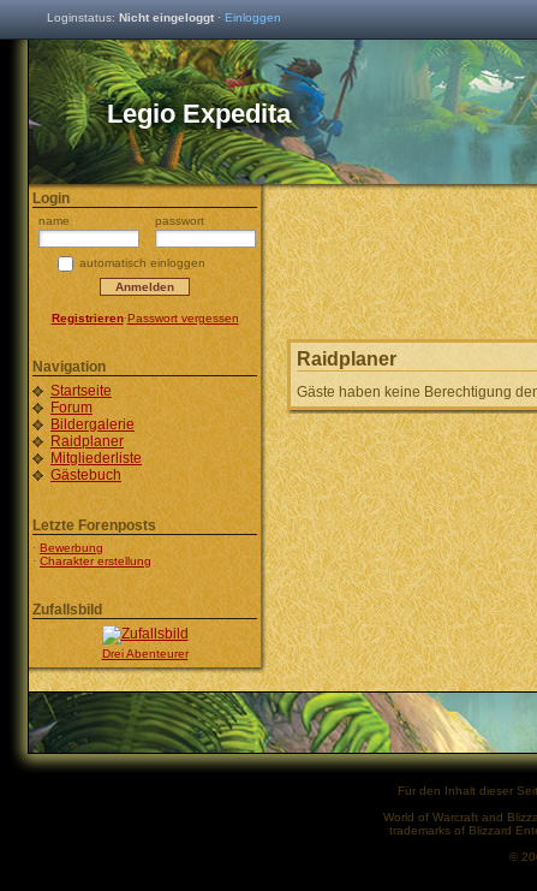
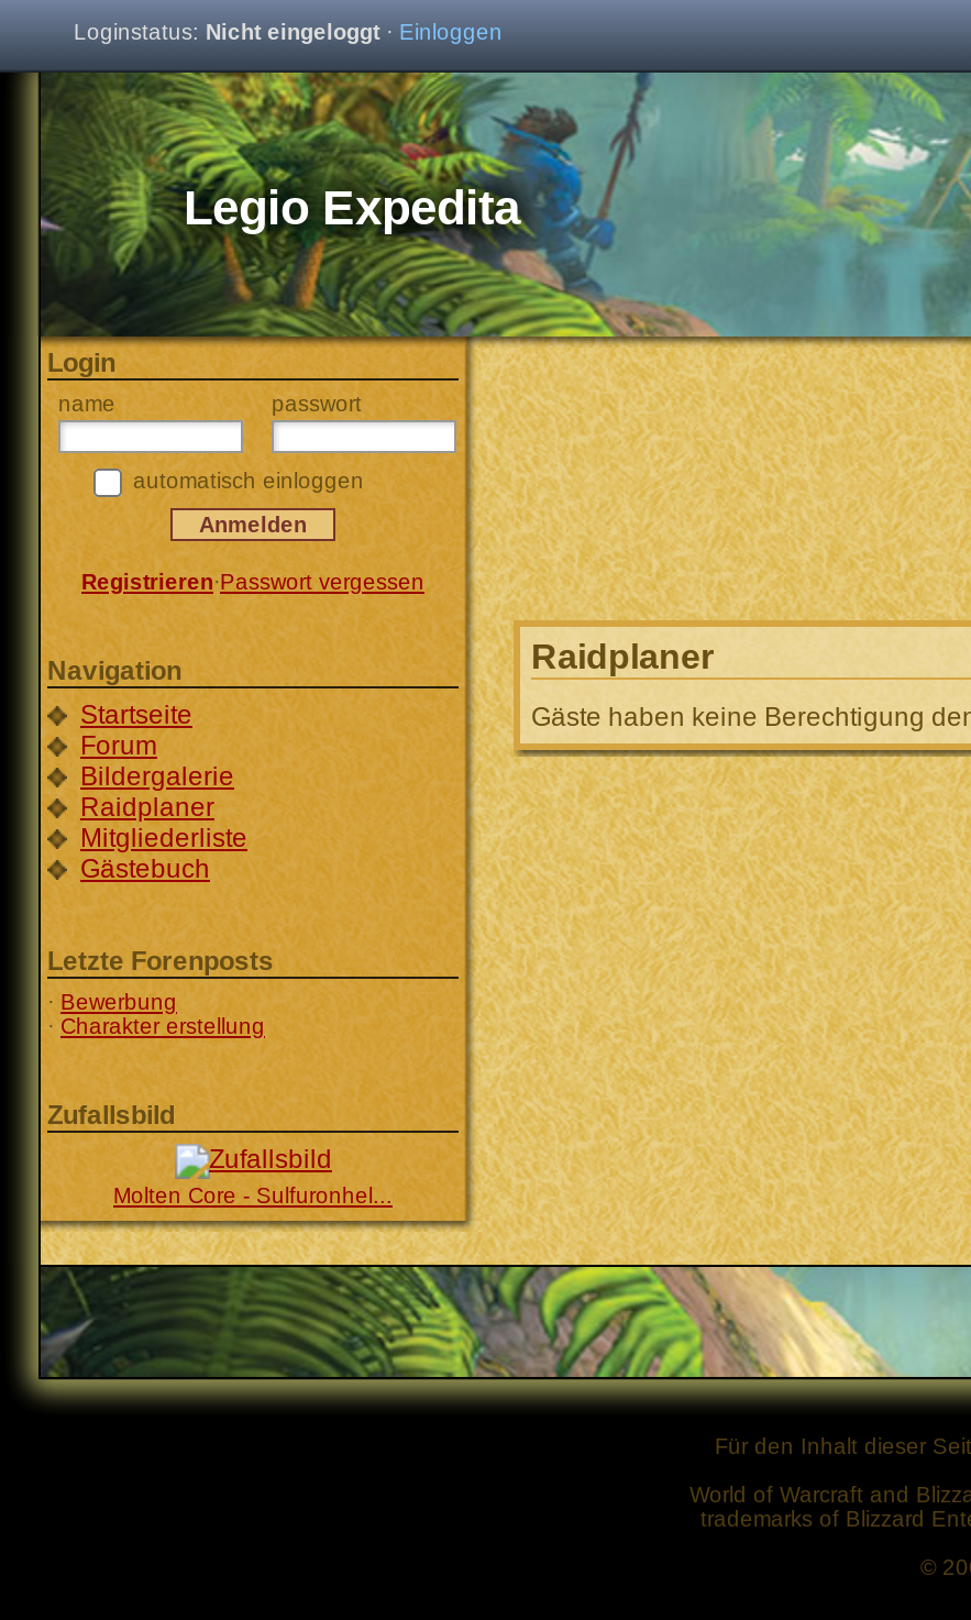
- Drei Abenteurer
+ Molten Core - Sulfuronhel...
